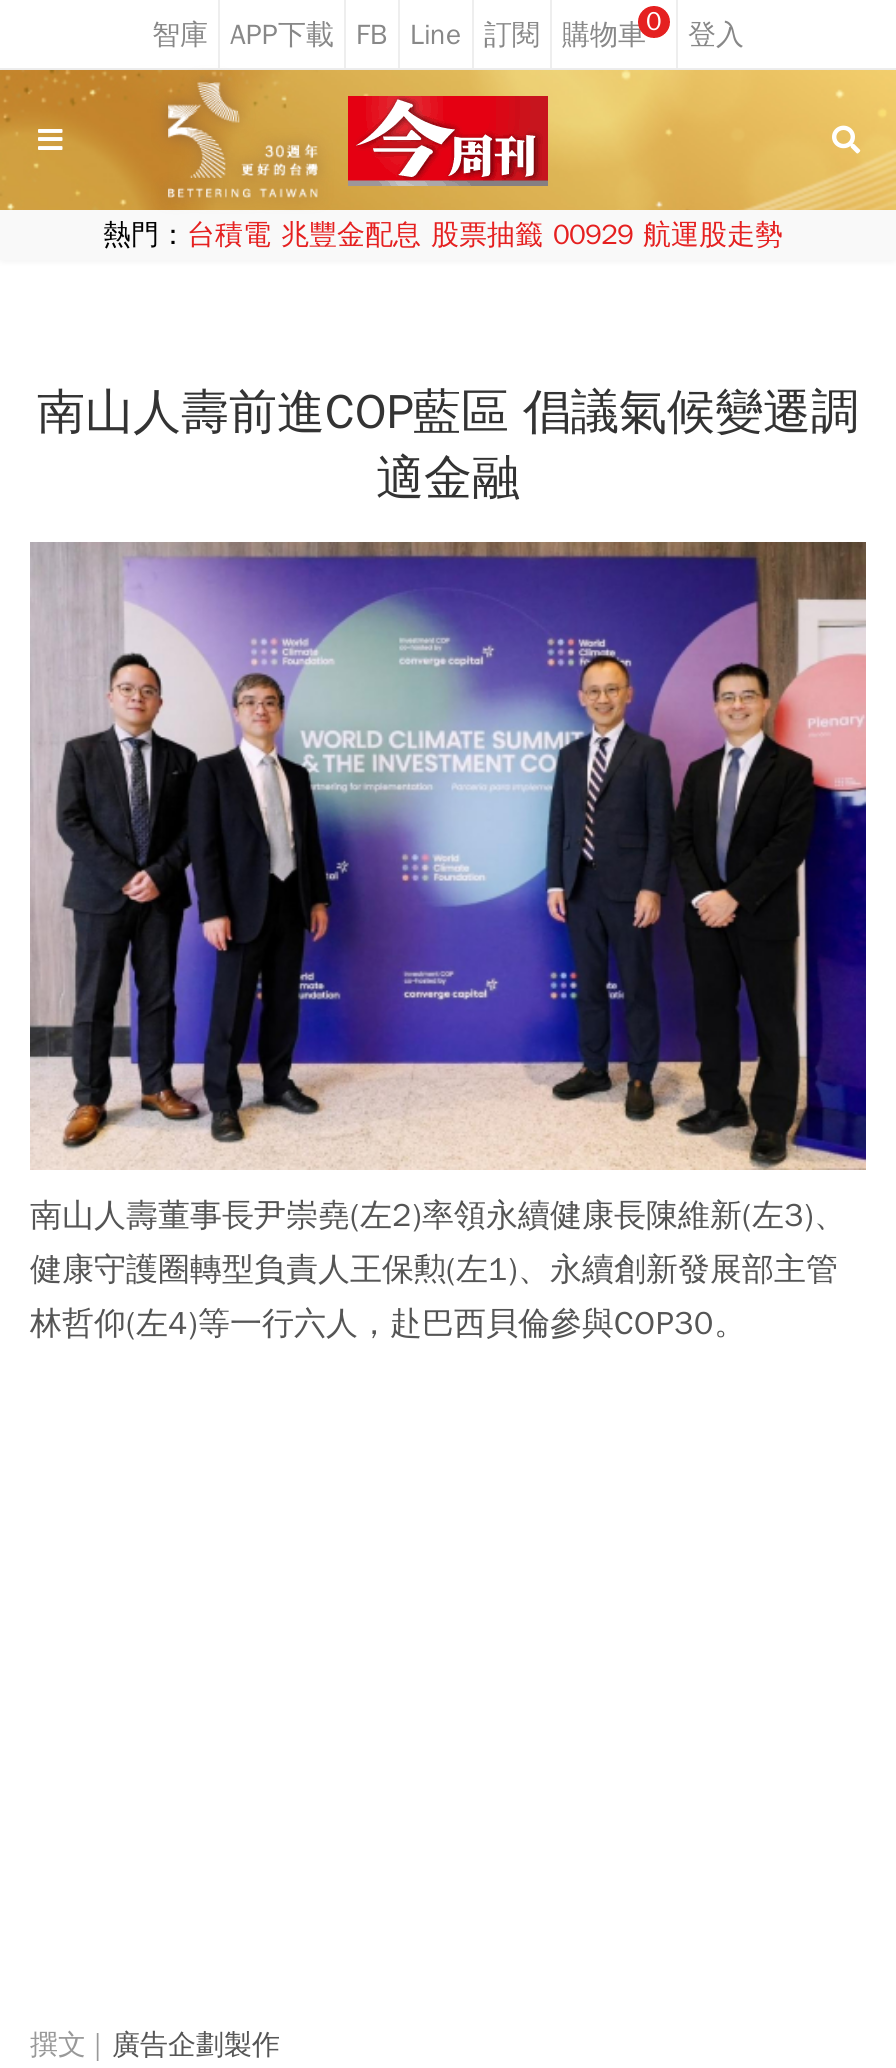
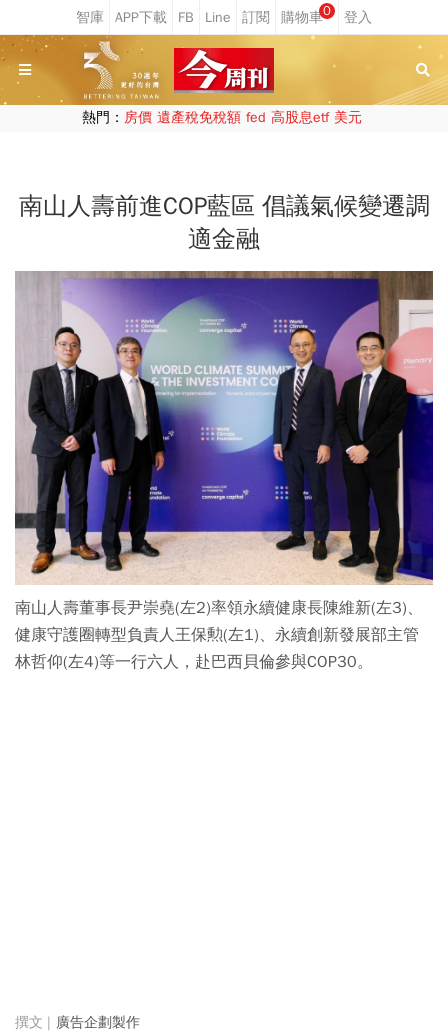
- 熱門：台積電 兆豐金配息 股票抽籤 00929 航運股走勢
+ 熱門：房價 遺產稅免稅額 fed 高股息etf 美元
